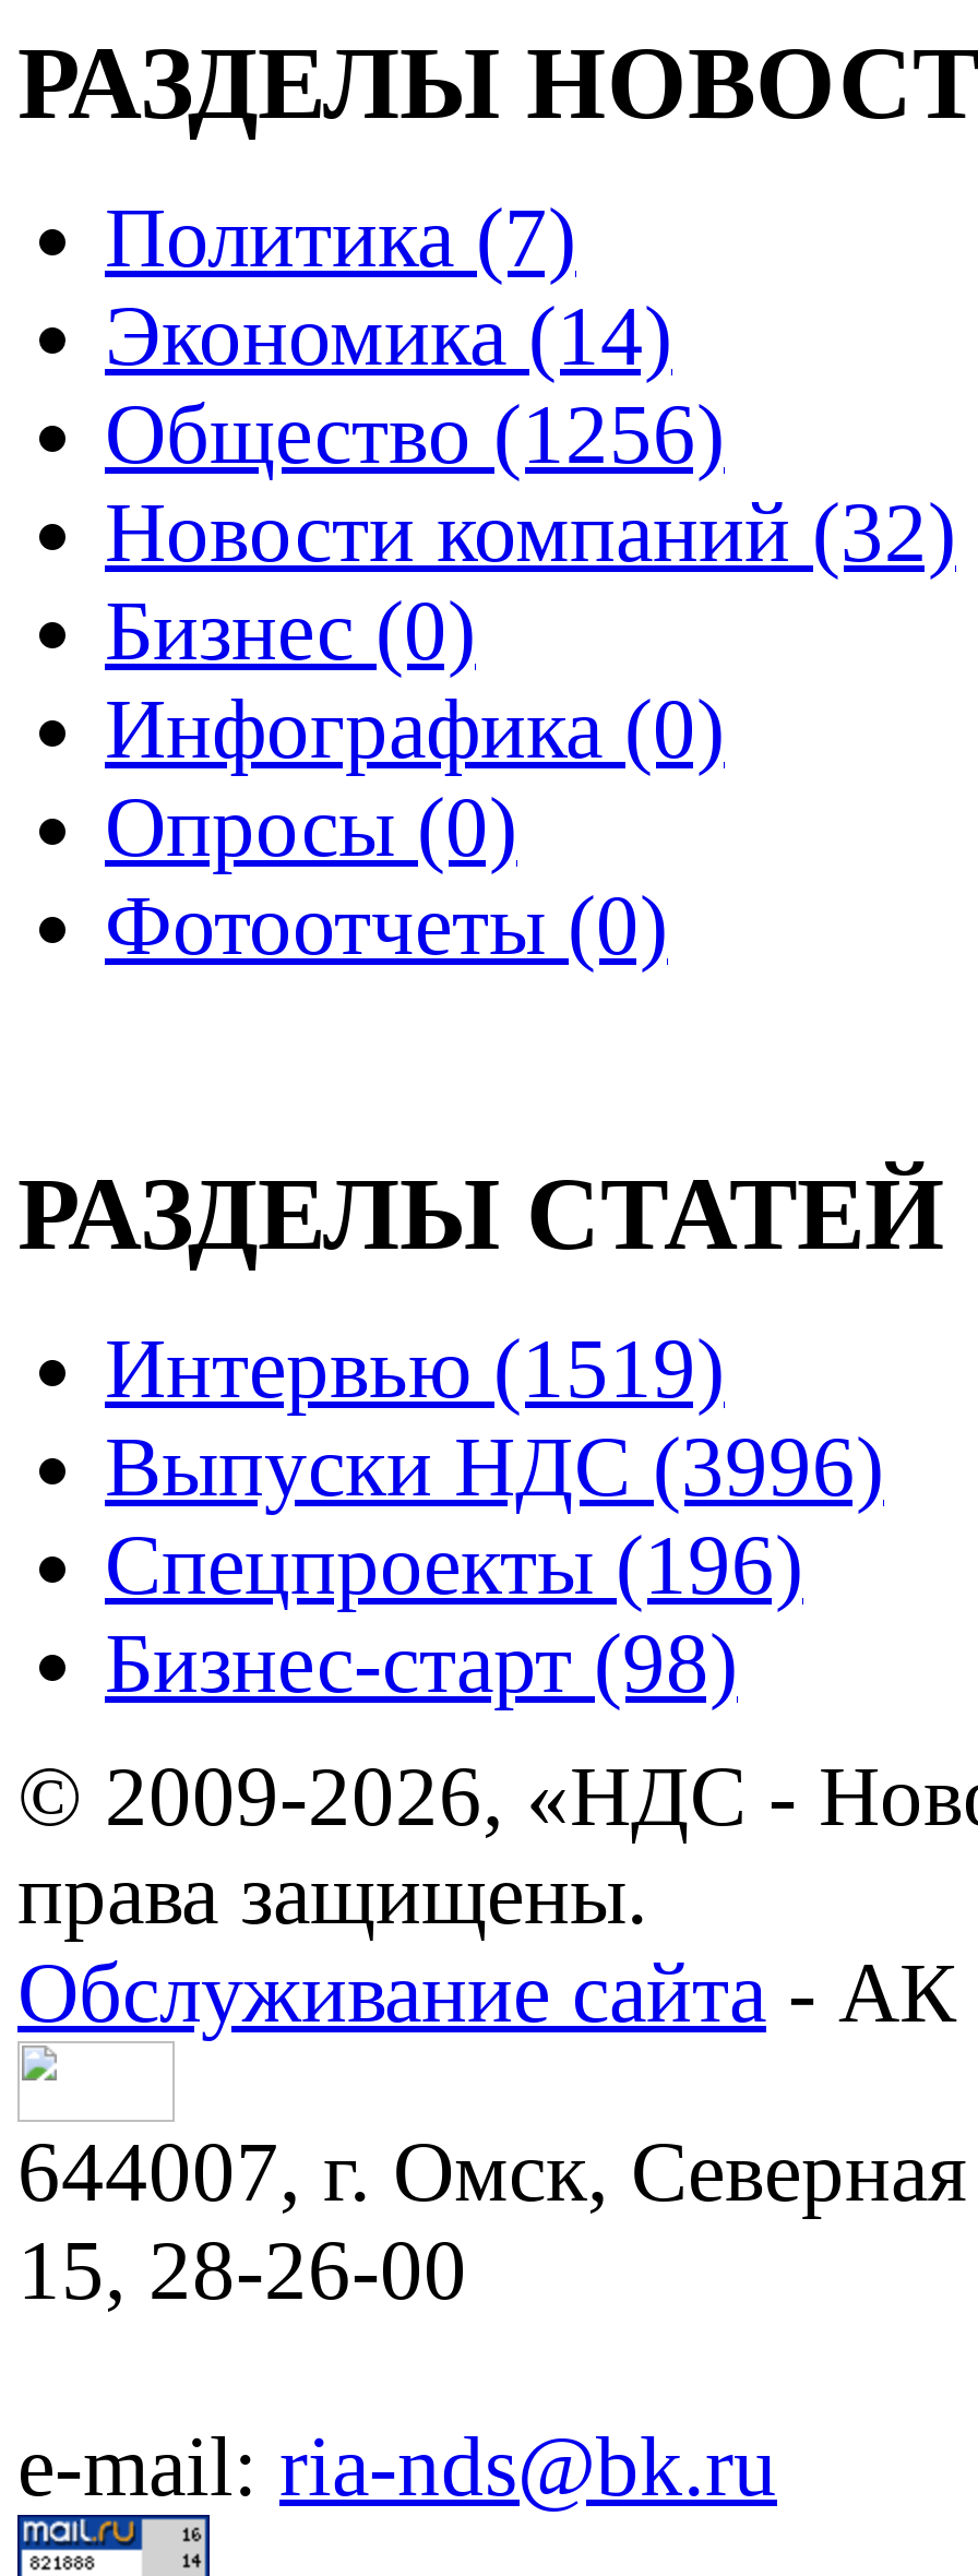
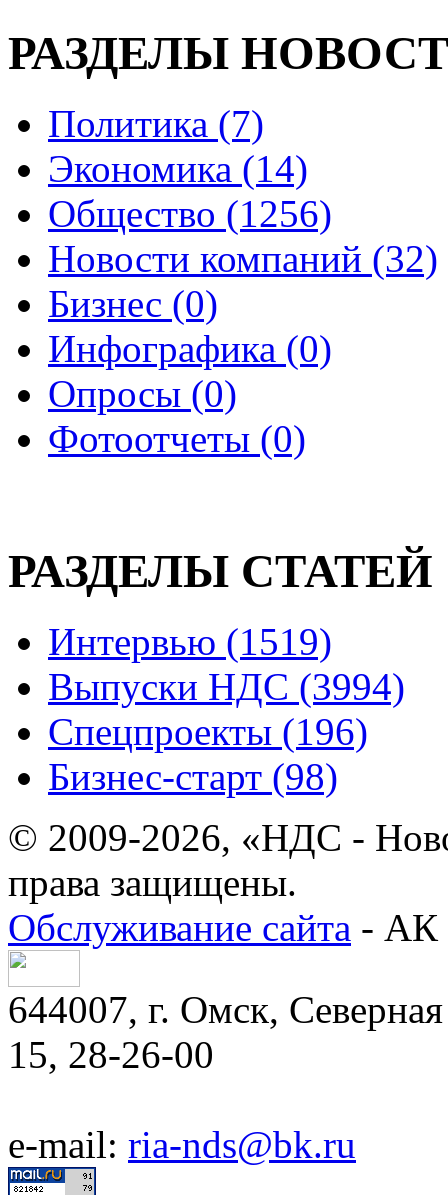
- Выпуски НДС (3996)
+ Выпуски НДС (3994)
